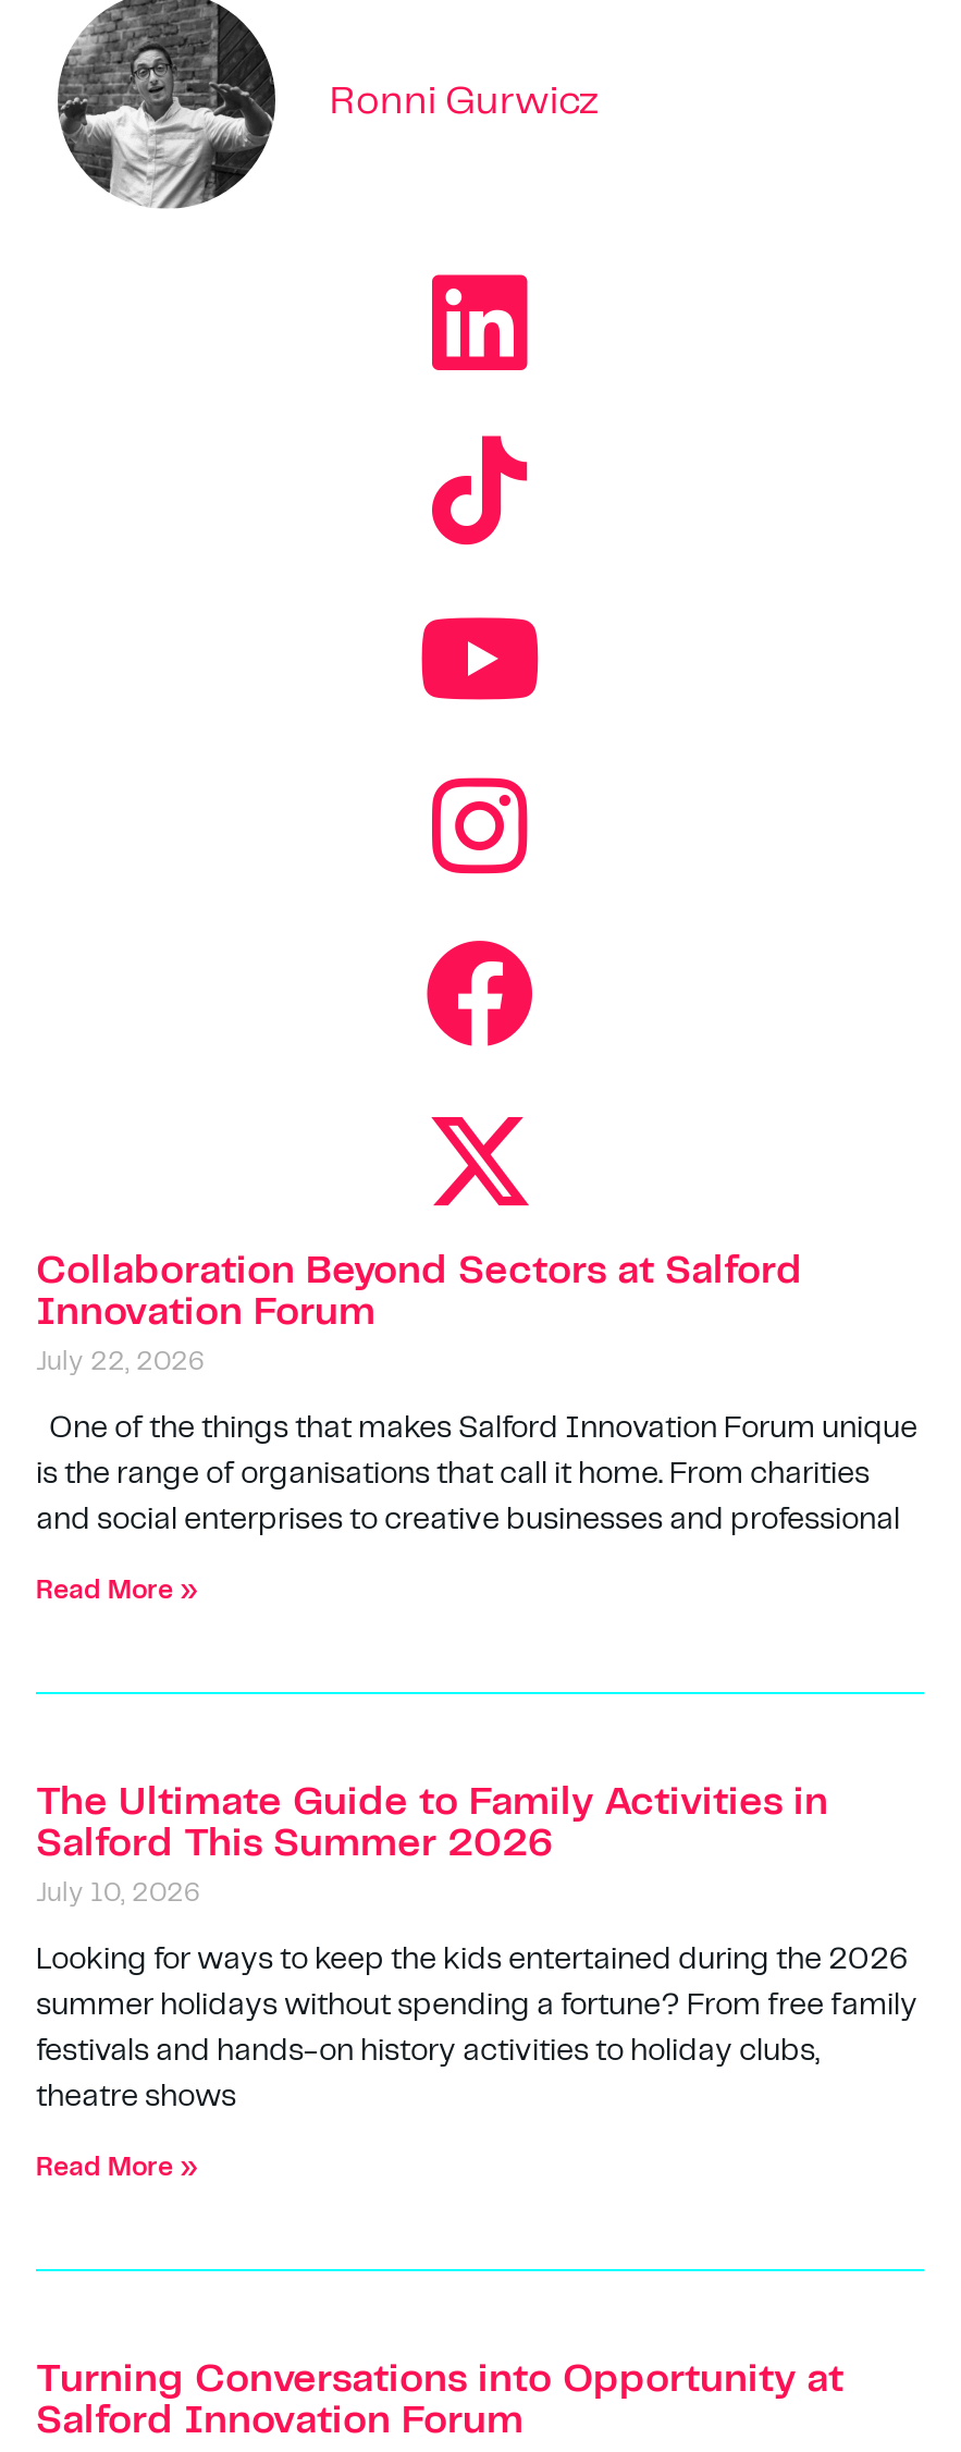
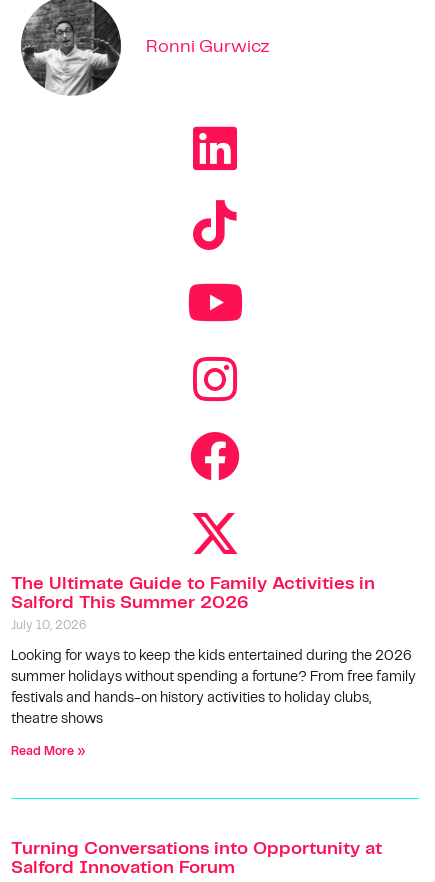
- Collaboration Beyond Sectors at Salford
- Innovation Forum
- July 22, 2026
- One of the things that makes Salford Innovation Forum unique
- is the range of organisations that call it home. From charities
- and social enterprises to creative businesses and professional
- Read More »
